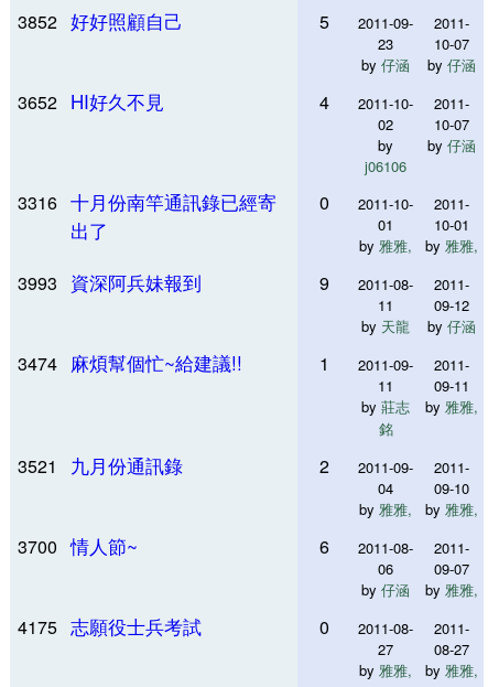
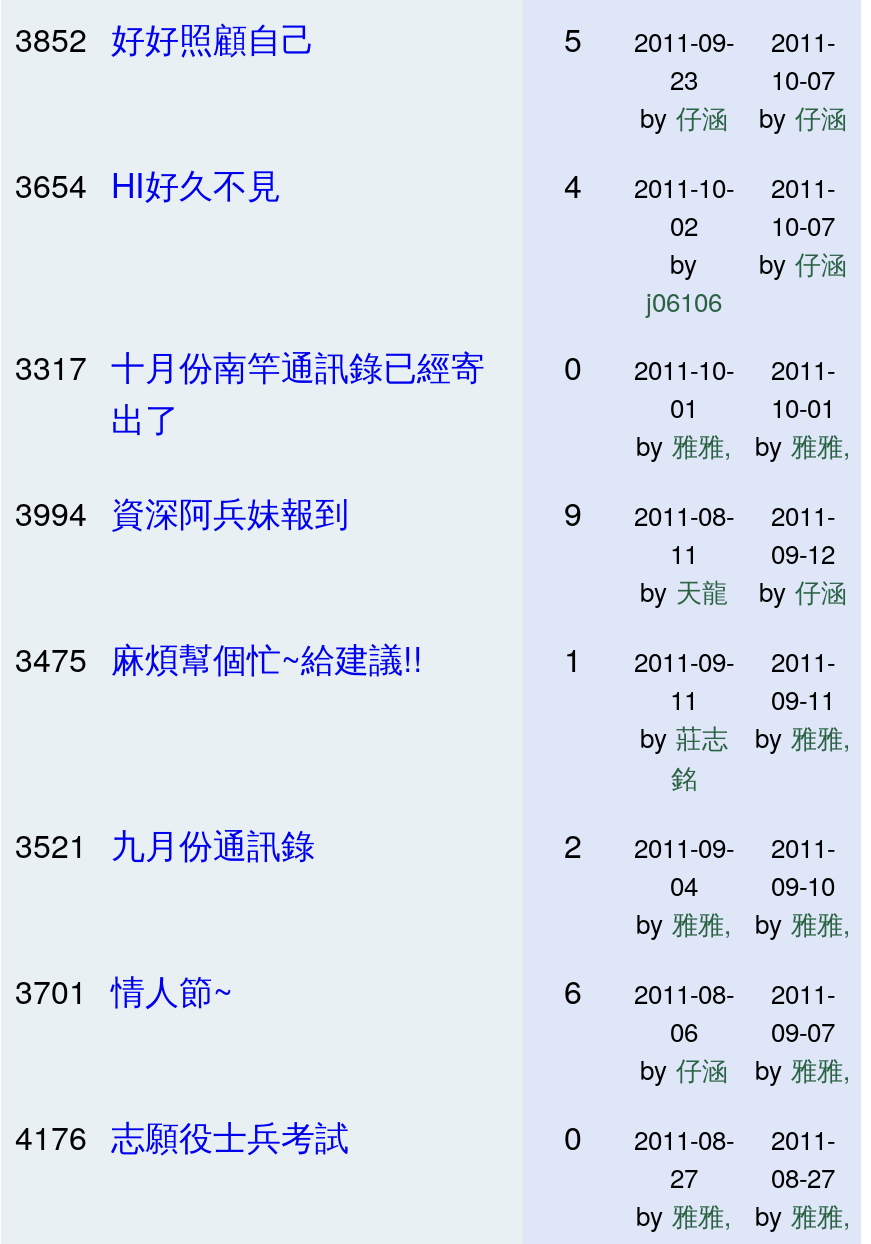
- 3652 HI好久不見
+ 3654 HI好久不見

- 3316 十月份南竿通訊錄已經寄
+ 3317 十月份南竿通訊錄已經寄

- 3993 資深阿兵妹報到
+ 3994 資深阿兵妹報到

- 3474 麻煩幫個忙~給建議!!
+ 3475 麻煩幫個忙~給建議!!

- 3700 情人節~
+ 3701 情人節~

- 4175 志願役士兵考試
+ 4176 志願役士兵考試
